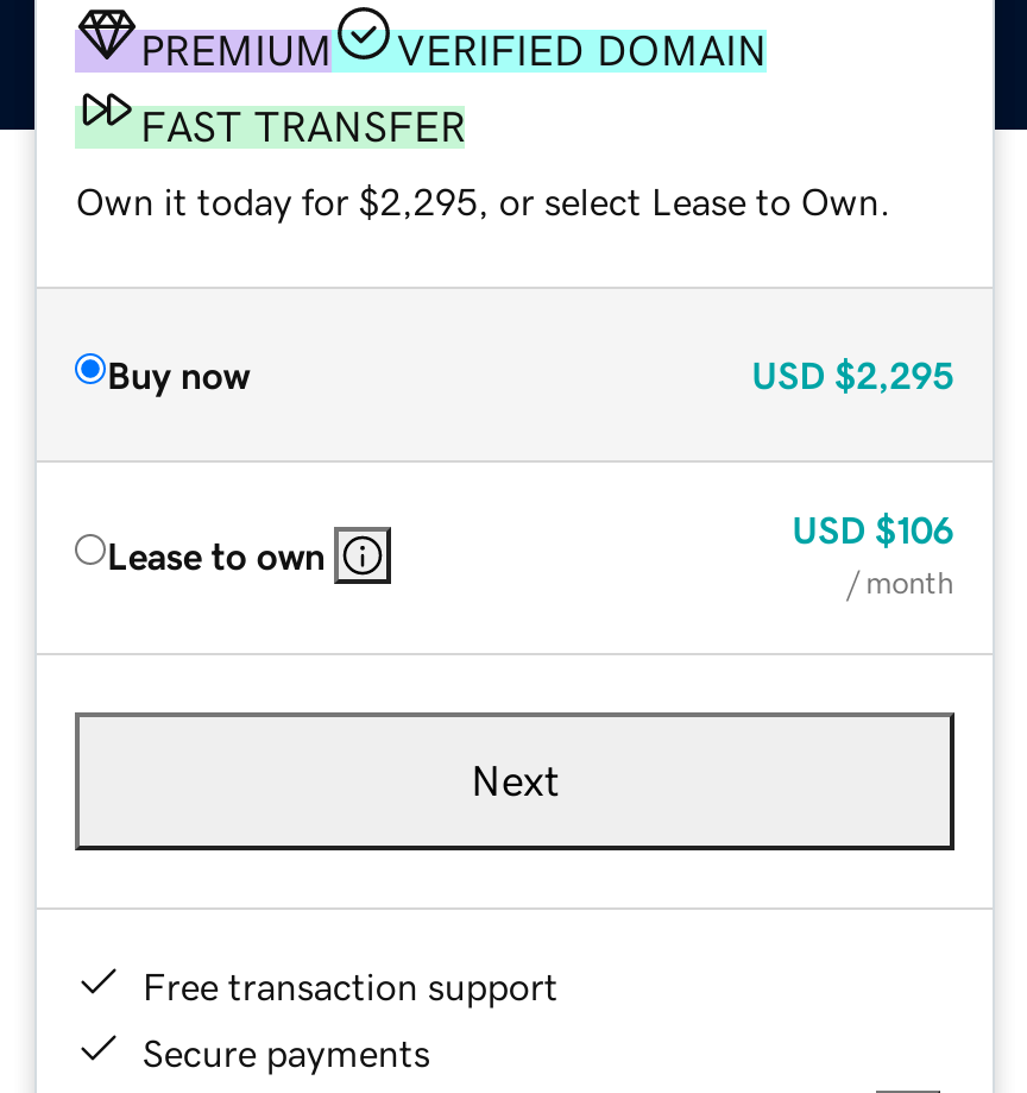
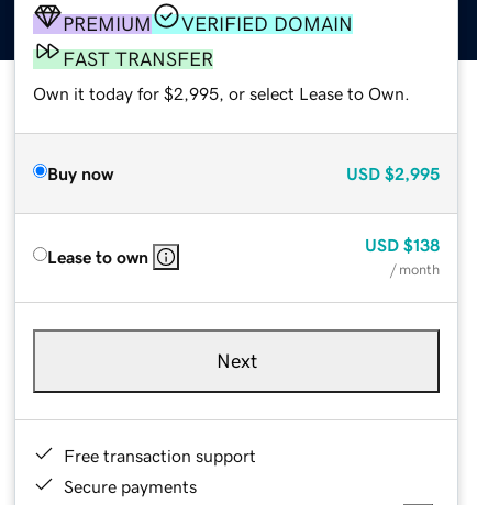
- Own it today for $2,295, or select Lease to Own.
+ Own it today for $2,995, or select Lease to Own.

- USD $2,295
+ USD $2,995

- USD $106
+ USD $138
